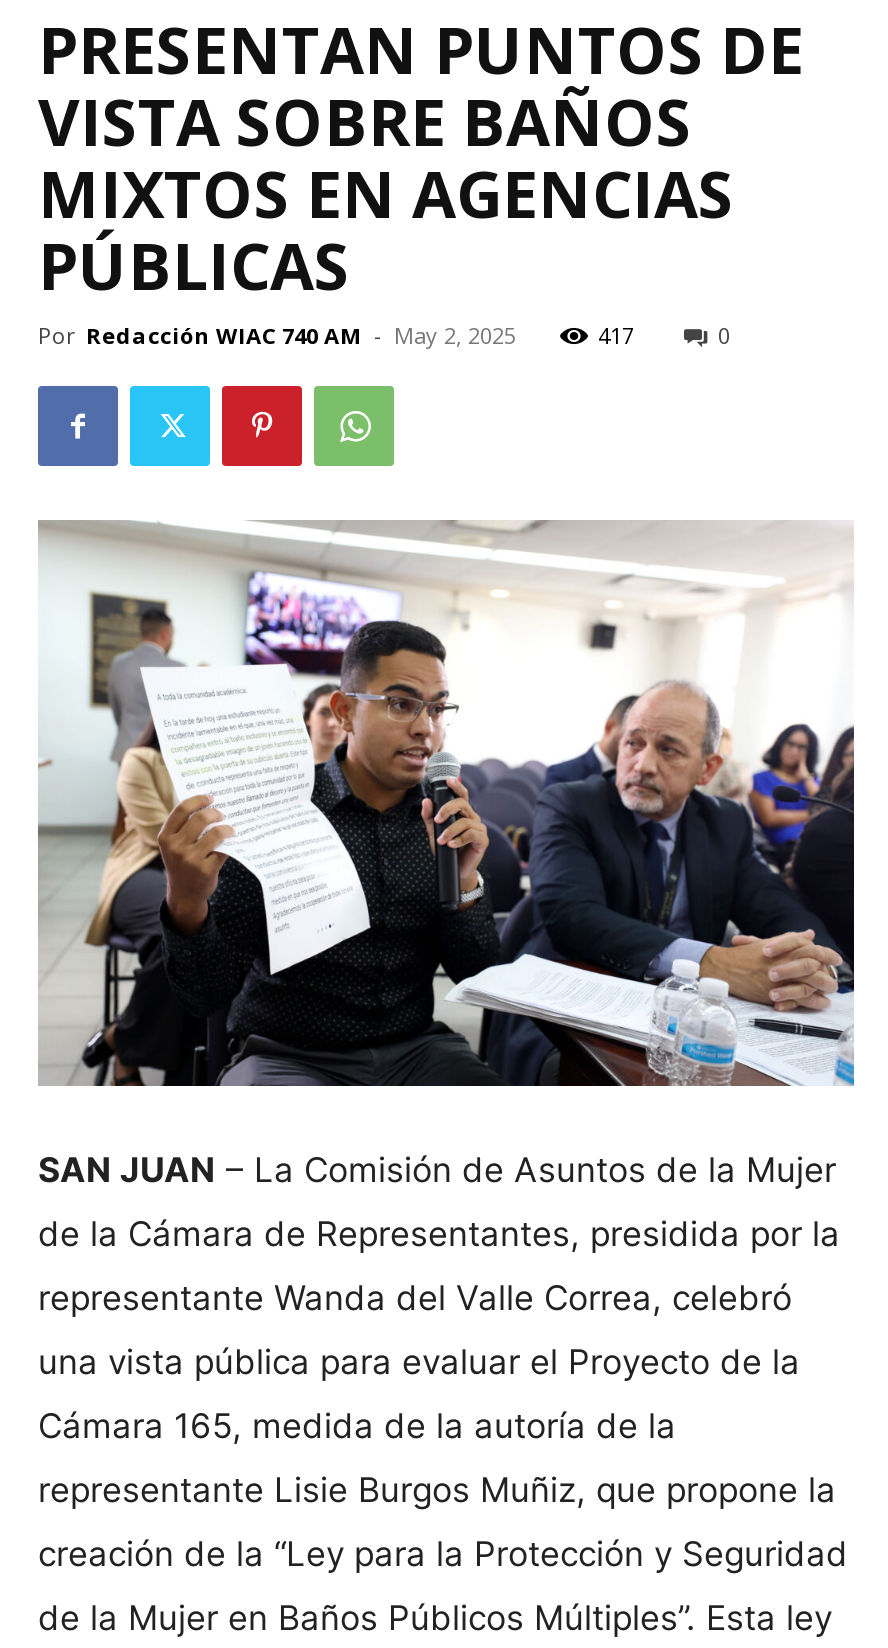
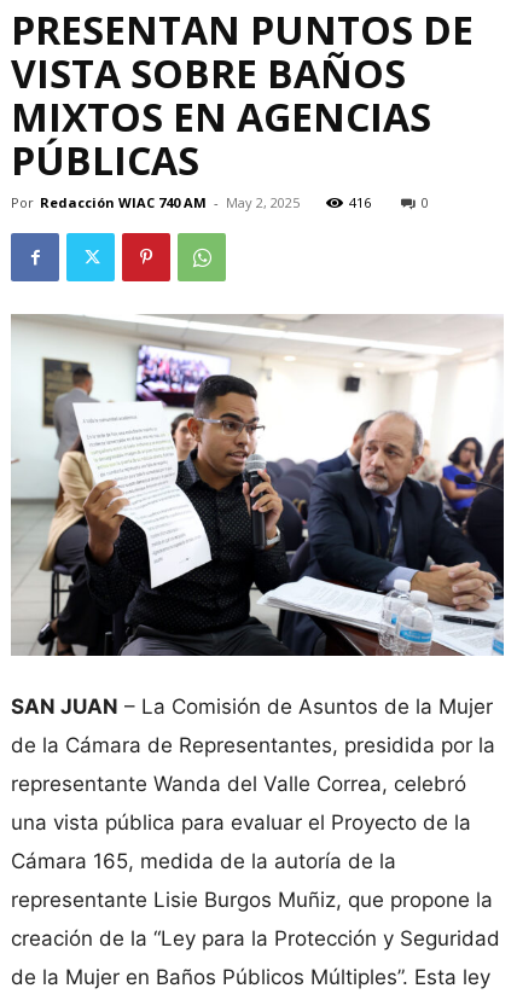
- 417
+ 416
